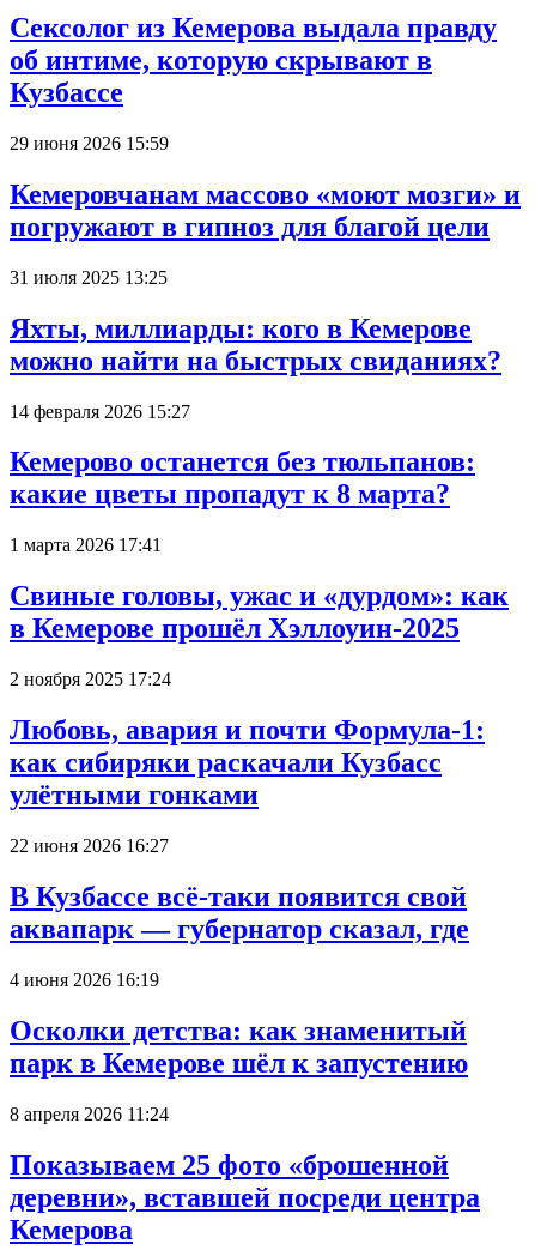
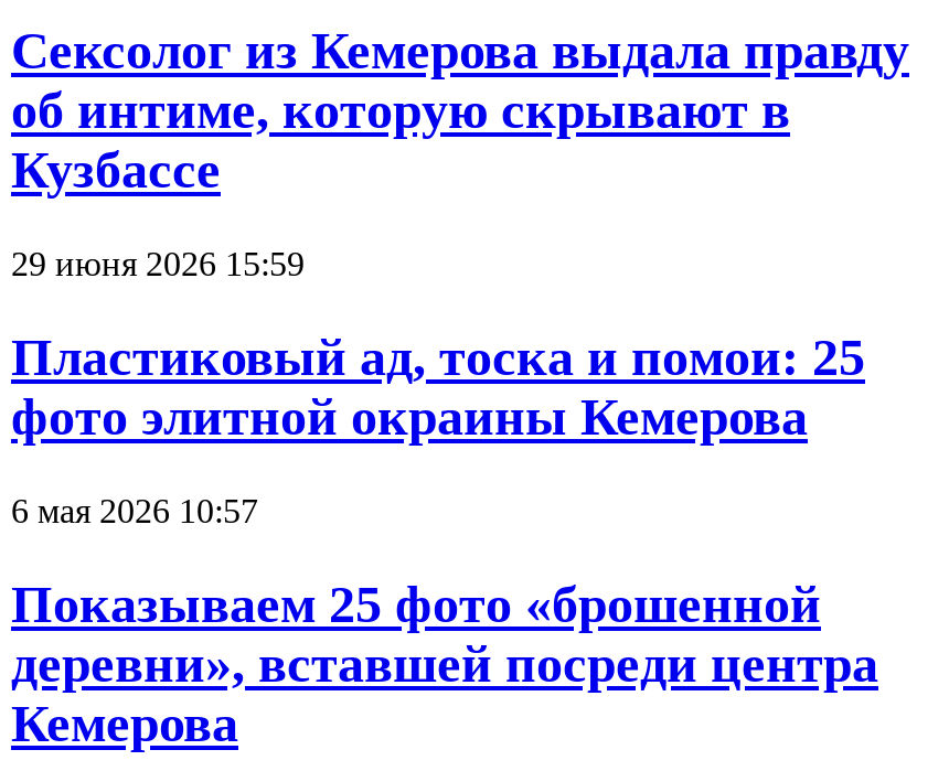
- Кемеровчанам массово «моют мозги» и
- погружают в гипноз для благой цели
- 31 июля 2025 13:25
- Яхты, миллиарды: кого в Кемерове
- можно найти на быстрых свиданиях?
- 14 февраля 2026 15:27
- Кемерово останется без тюльпанов:
- какие цветы пропадут к 8 марта?
- 1 марта 2026 17:41
- Свиные головы, ужас и «дурдом»: как
- в Кемерове прошёл Хэллоуин-2025
- 2 ноября 2025 17:24
- Любовь, авария и почти Формула-1:
- как сибиряки раскачали Кузбасс
- улётными гонками
- 22 июня 2026 16:27
- В Кузбассе всё-таки появится свой
- аквапарк — губернатор сказал, где
- 4 июня 2026 16:19
- Осколки детства: как знаменитый
- парк в Кемерове шёл к запустению
- 8 апреля 2026 11:24
+ Пластиковый ад, тоска и помои: 25
+ фото элитной окраины Кемерова
+ 6 мая 2026 10:57
